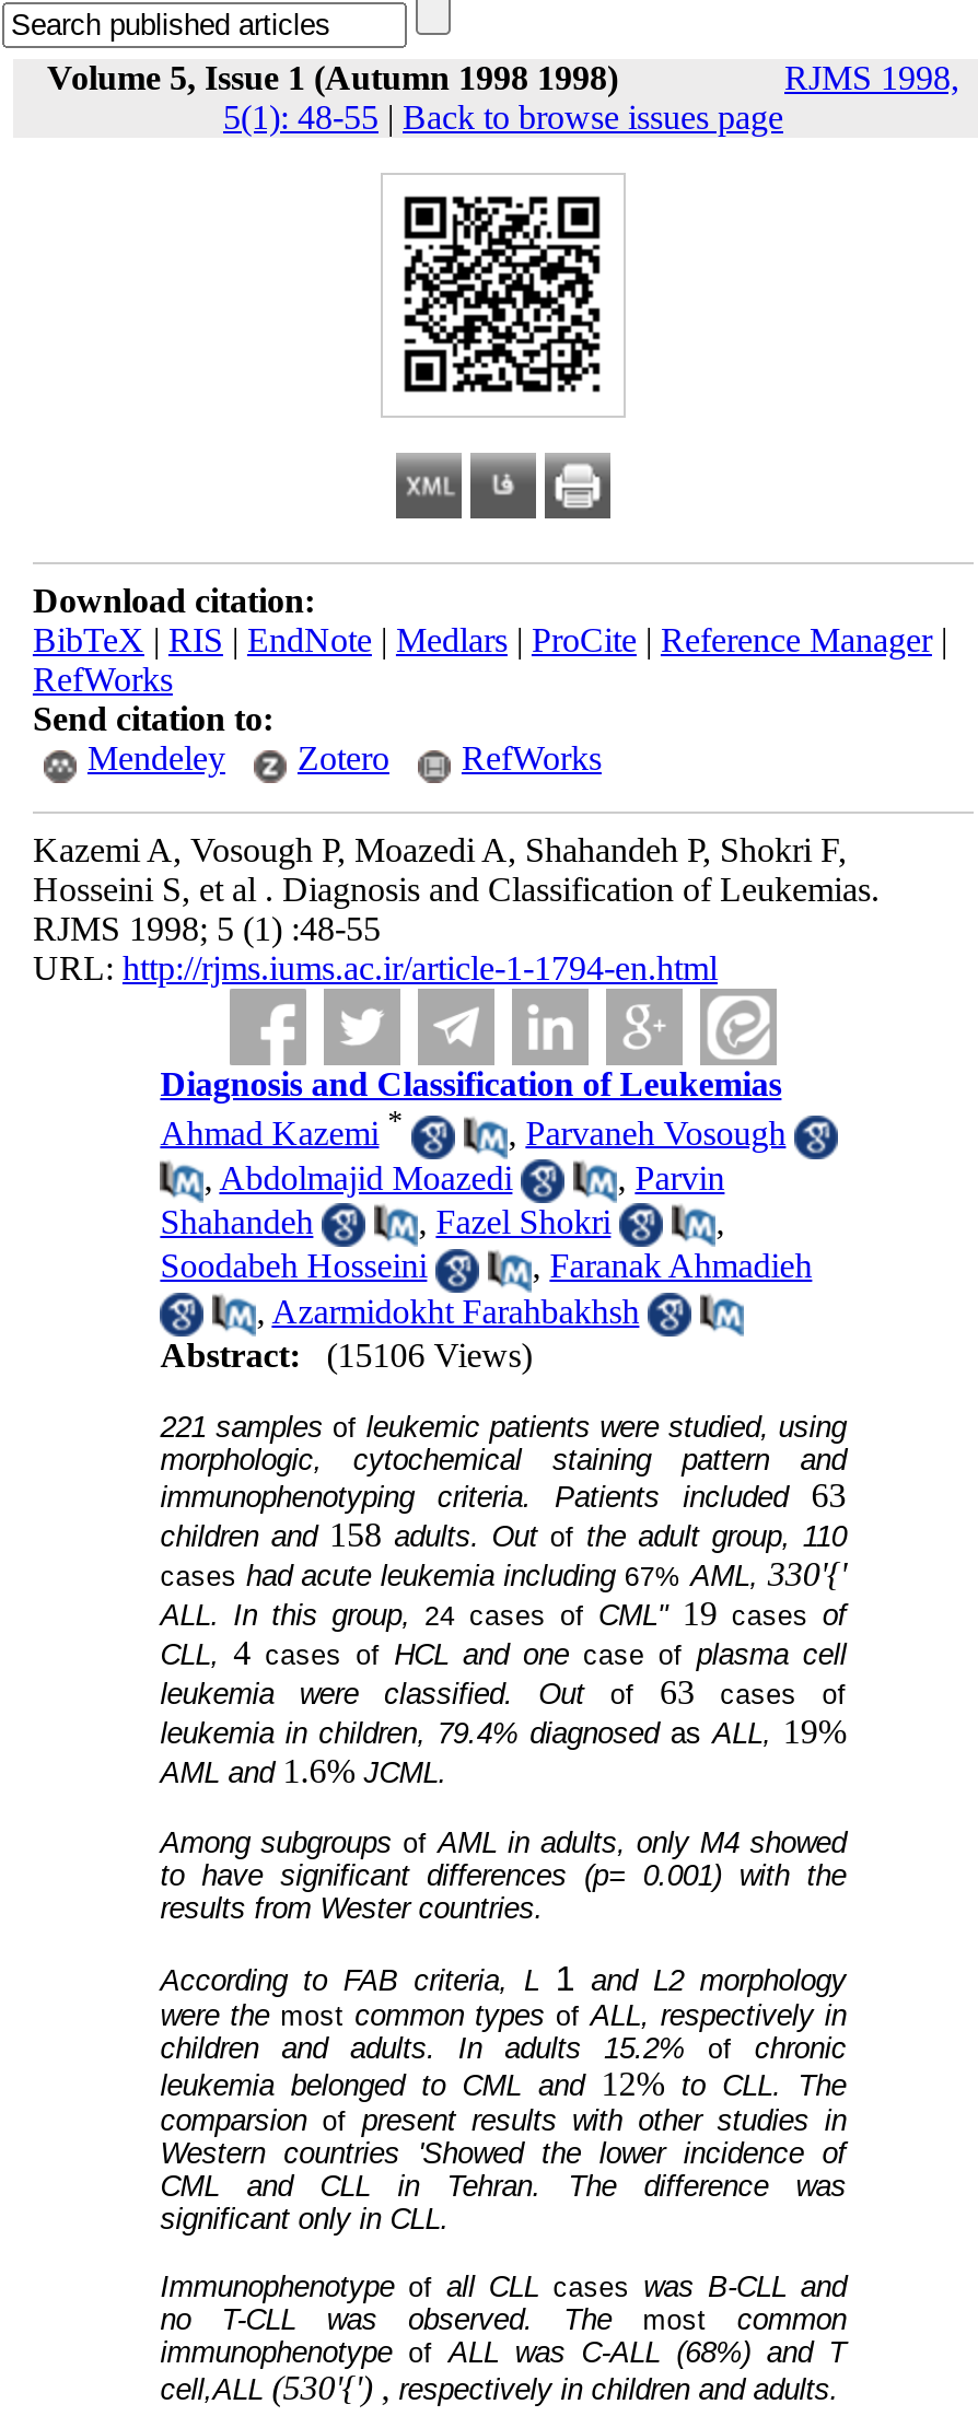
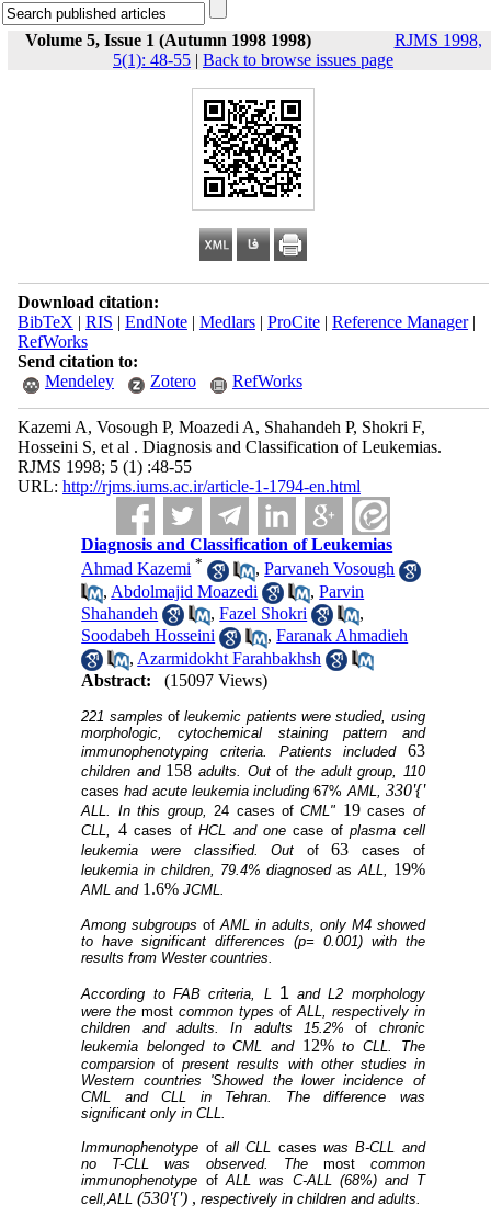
- Abstract: (15106 Views)
+ Abstract: (15097 Views)
